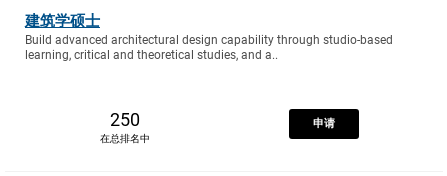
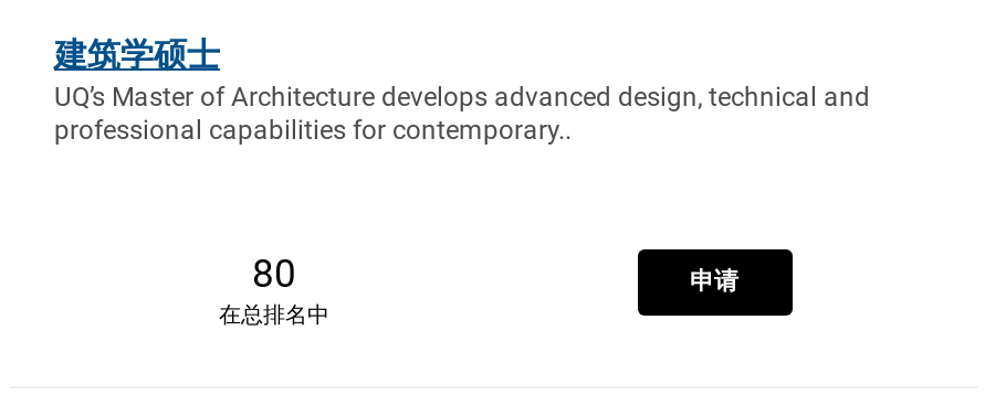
- Build advanced architectural design capability through studio-based
- learning, critical and theoretical studies, and a..
+ UQ’s Master of Architecture develops advanced design, technical and
+ professional capabilities for contemporary..

- 250
+ 80
